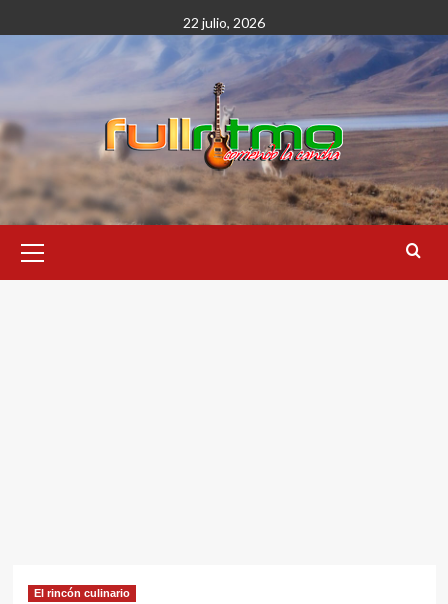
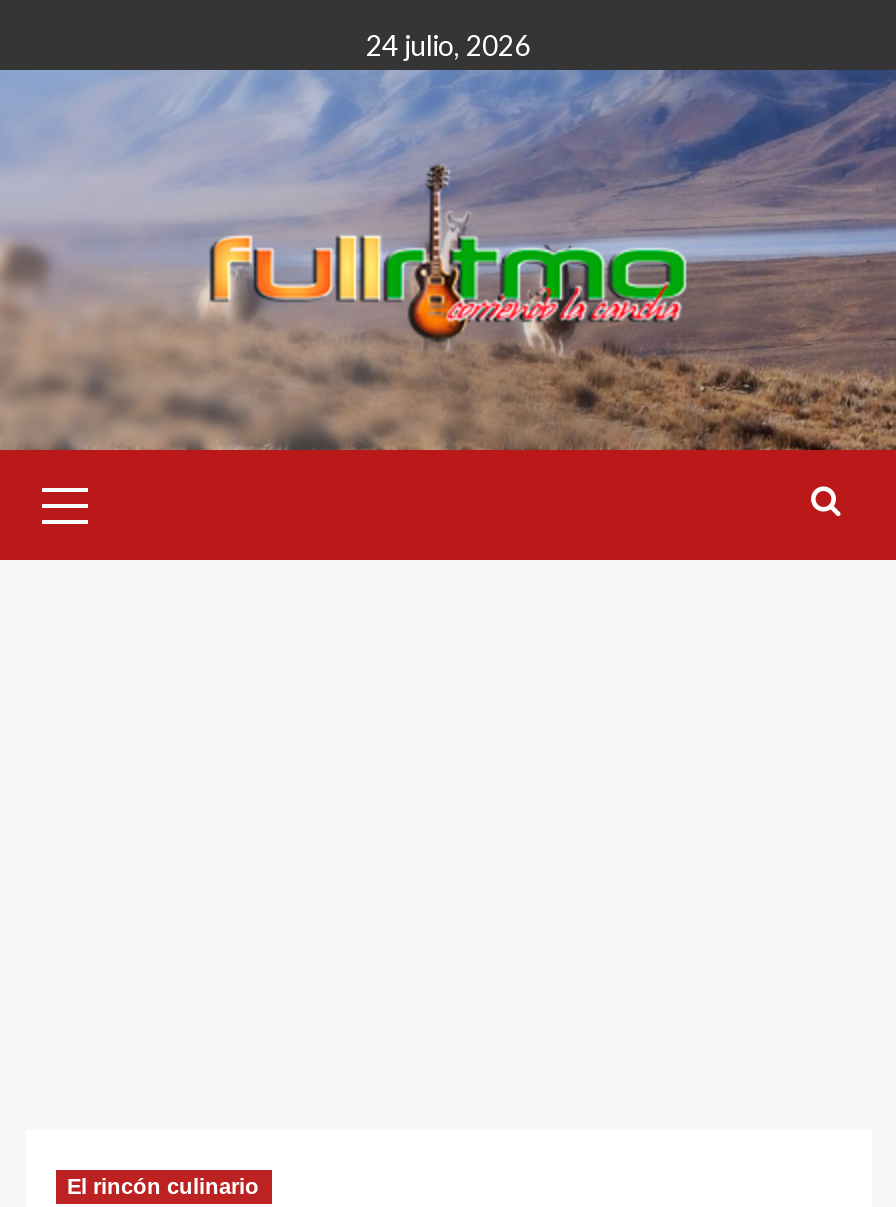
- 22 julio, 2026
+ 24 julio, 2026
